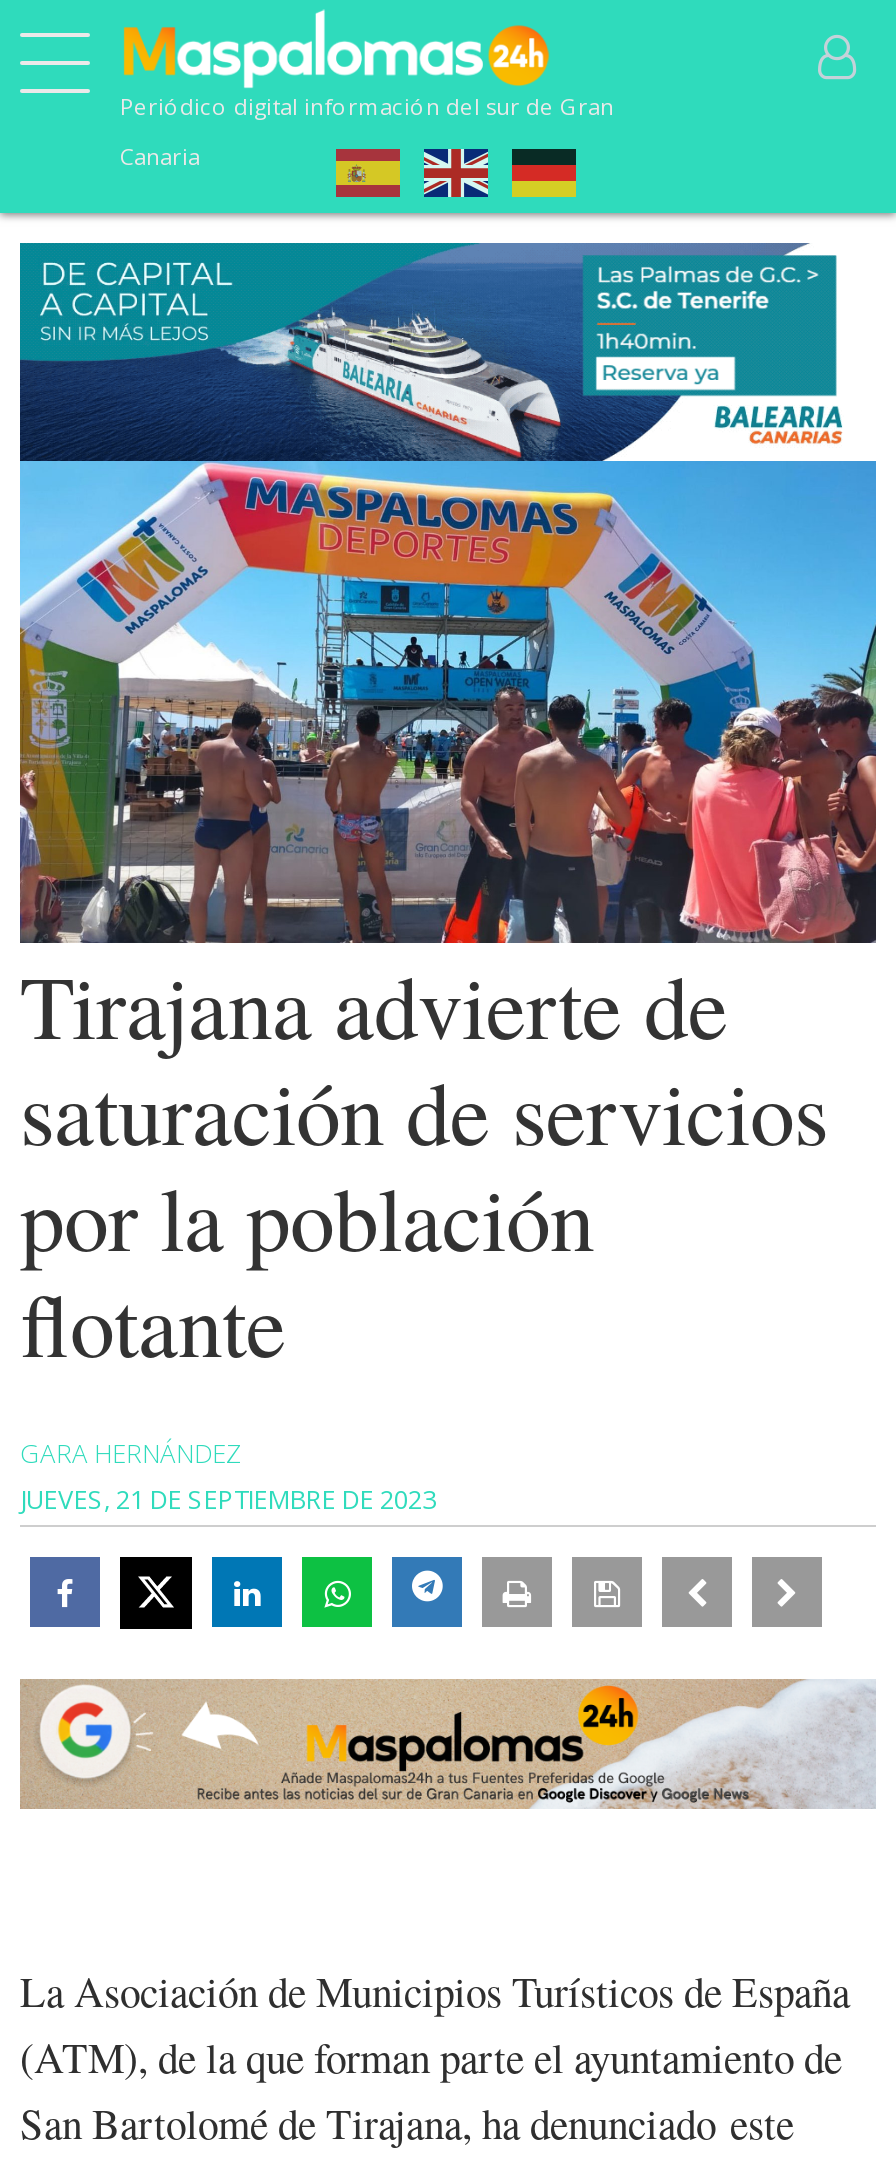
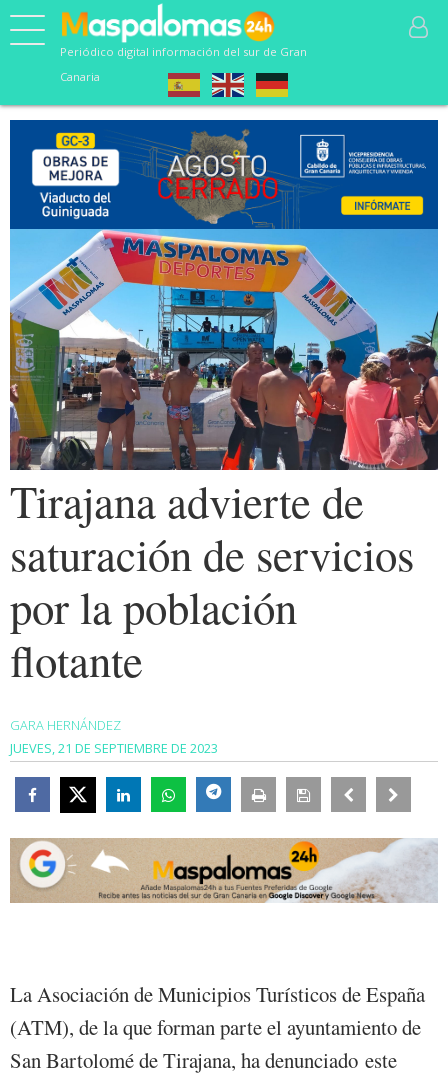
- [image]
+ [image]
